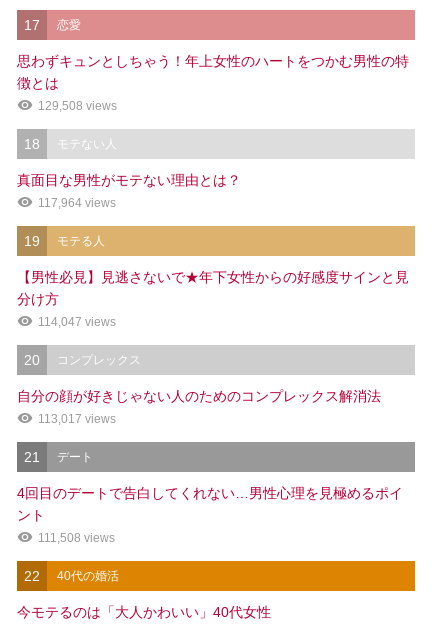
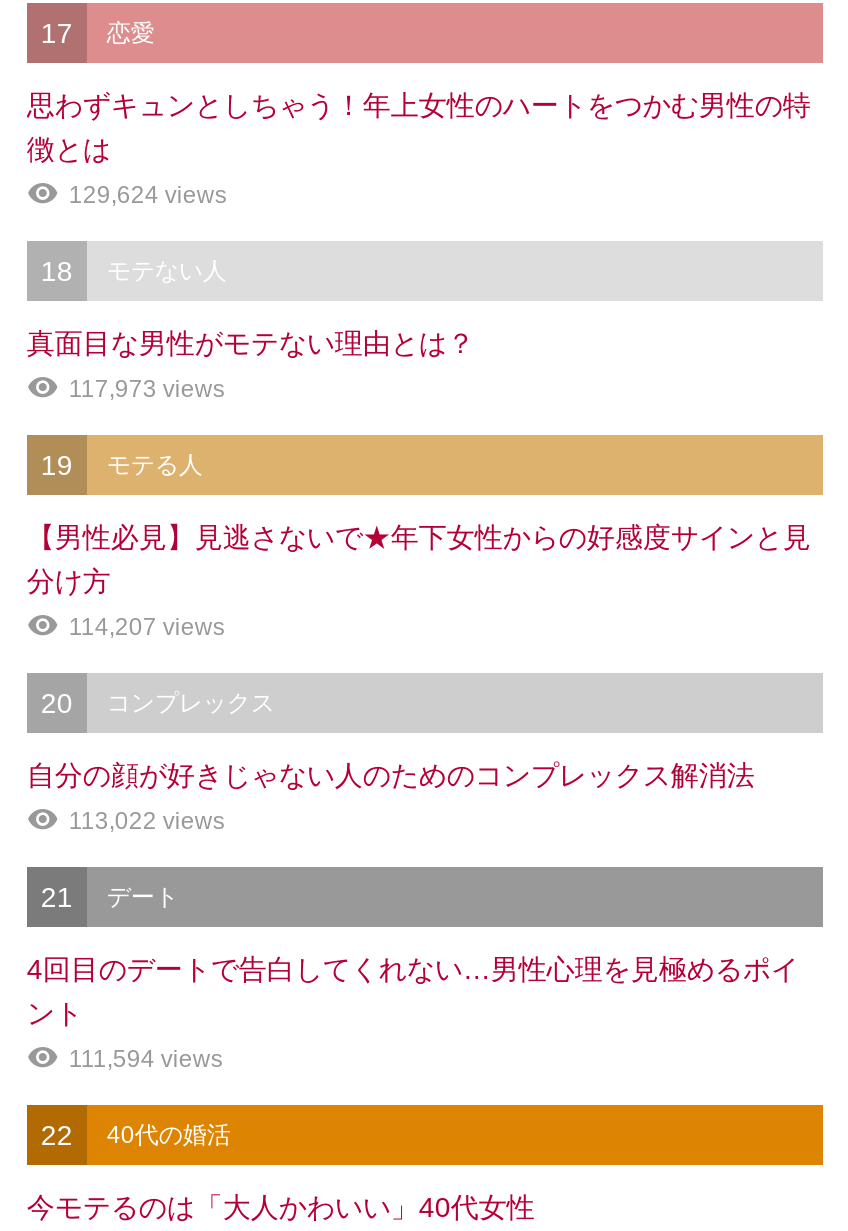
- 129,508 views
+ 129,624 views

- 117,964 views
+ 117,973 views

- 114,047 views
+ 114,207 views

- 113,017 views
+ 113,022 views

- 111,508 views
+ 111,594 views
